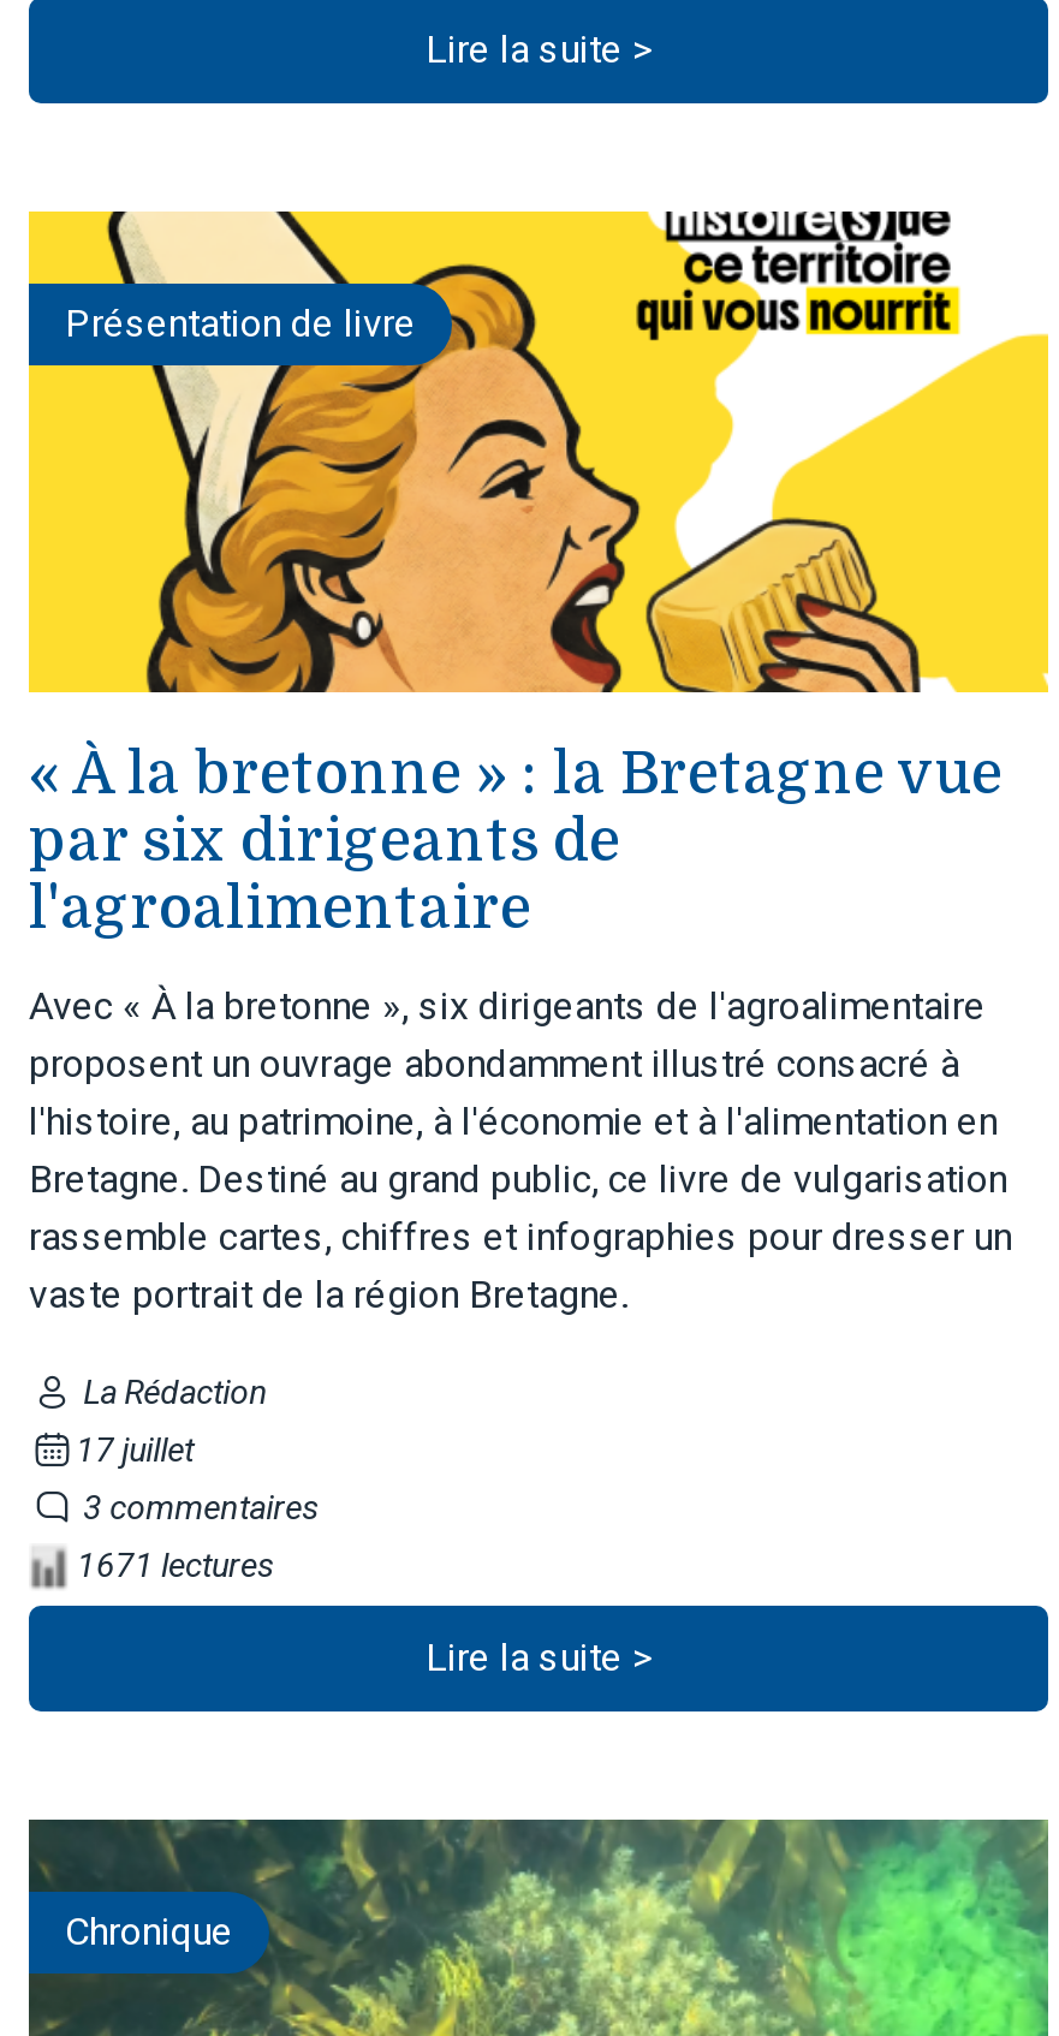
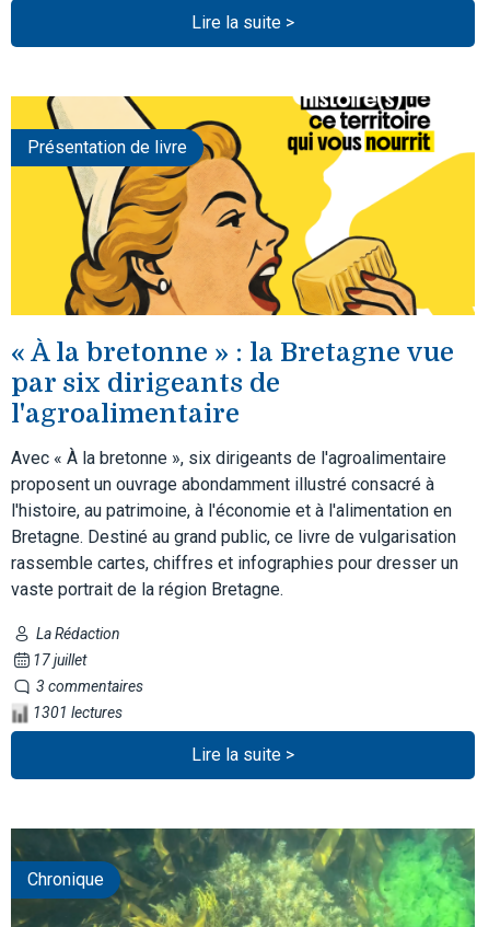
- 1671 lectures
+ 1301 lectures
